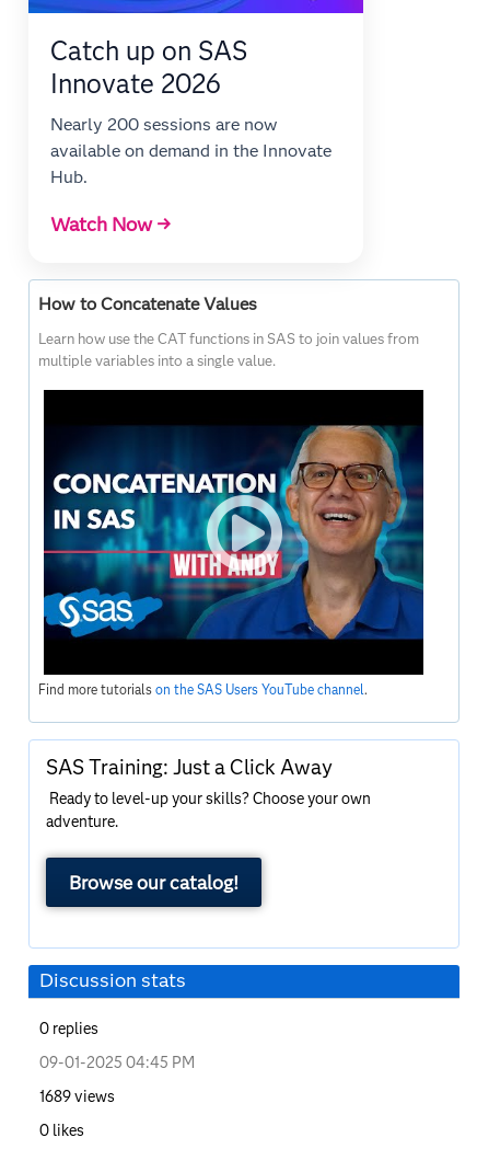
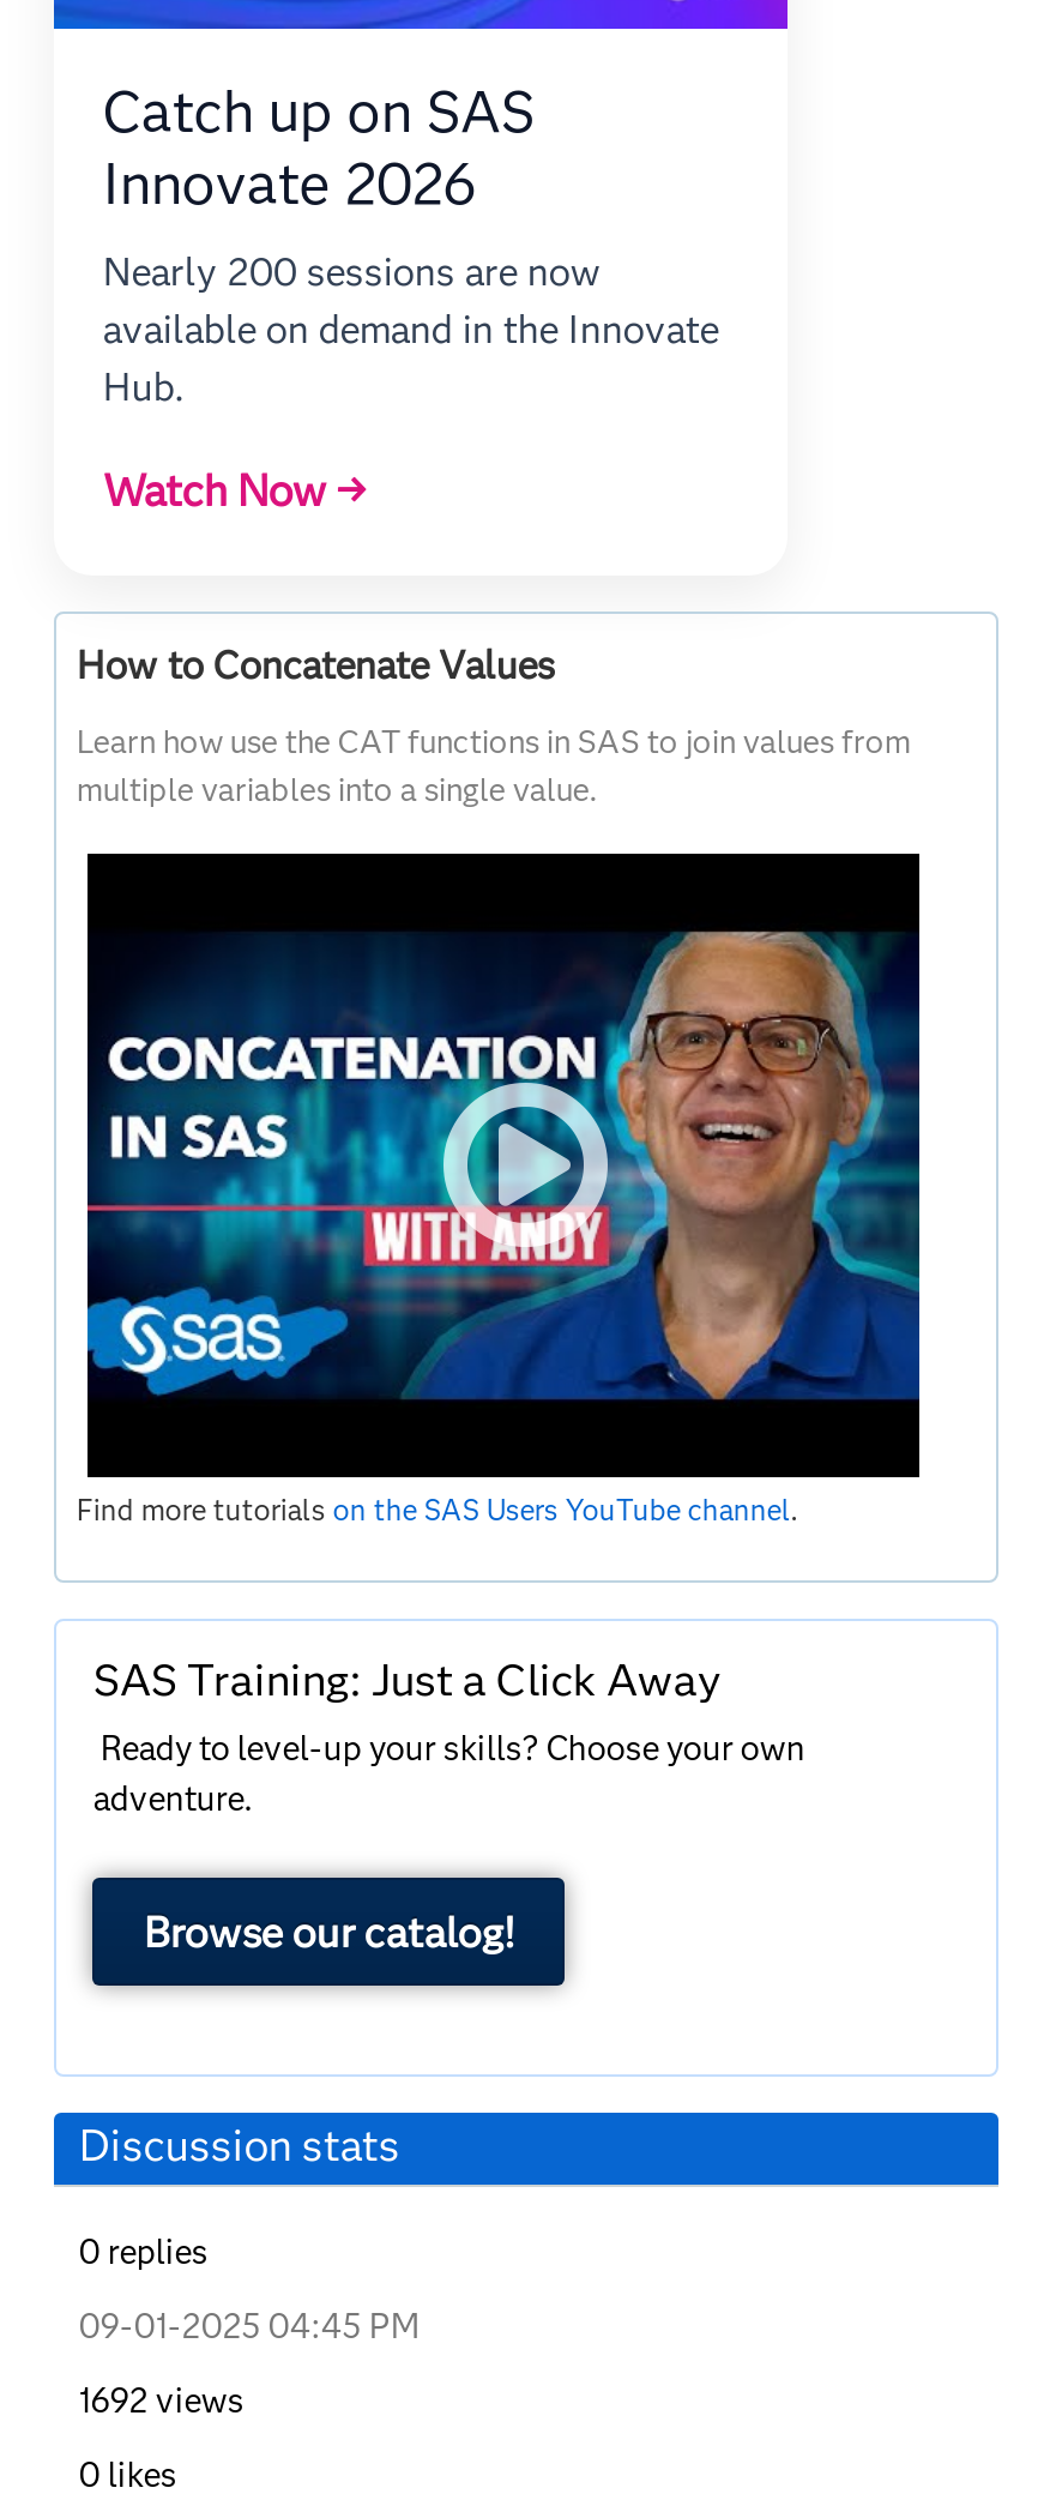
- 1689 views
+ 1692 views
